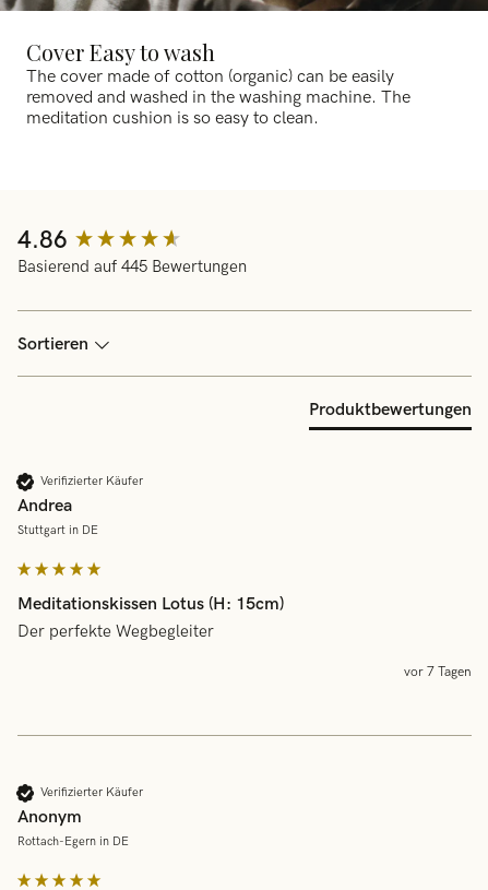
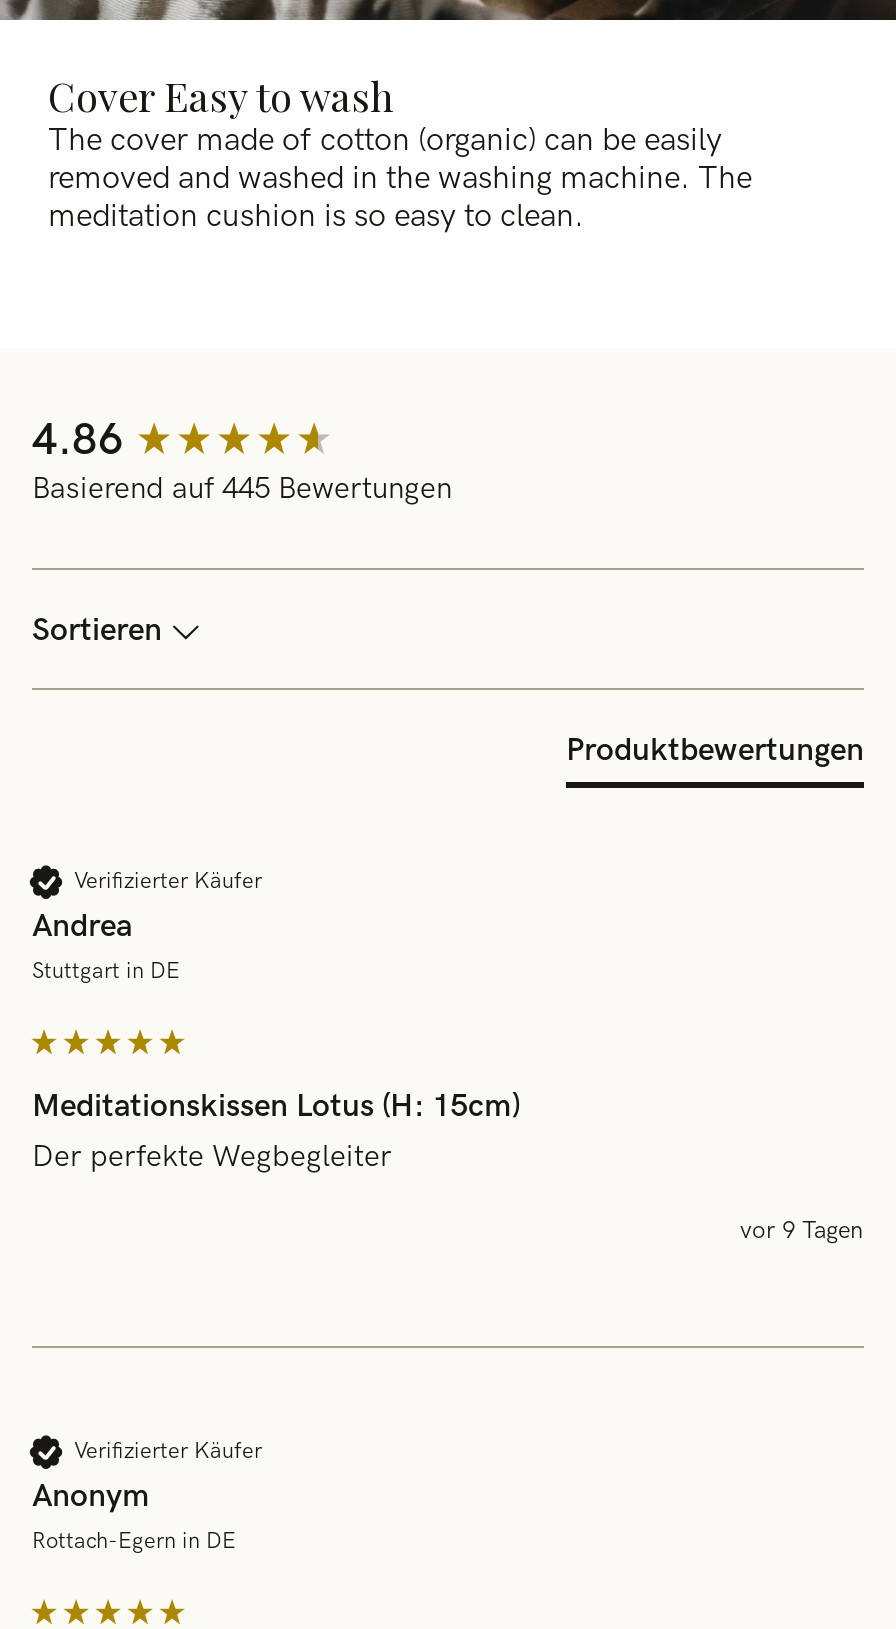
- vor 7 Tagen
+ vor 9 Tagen
